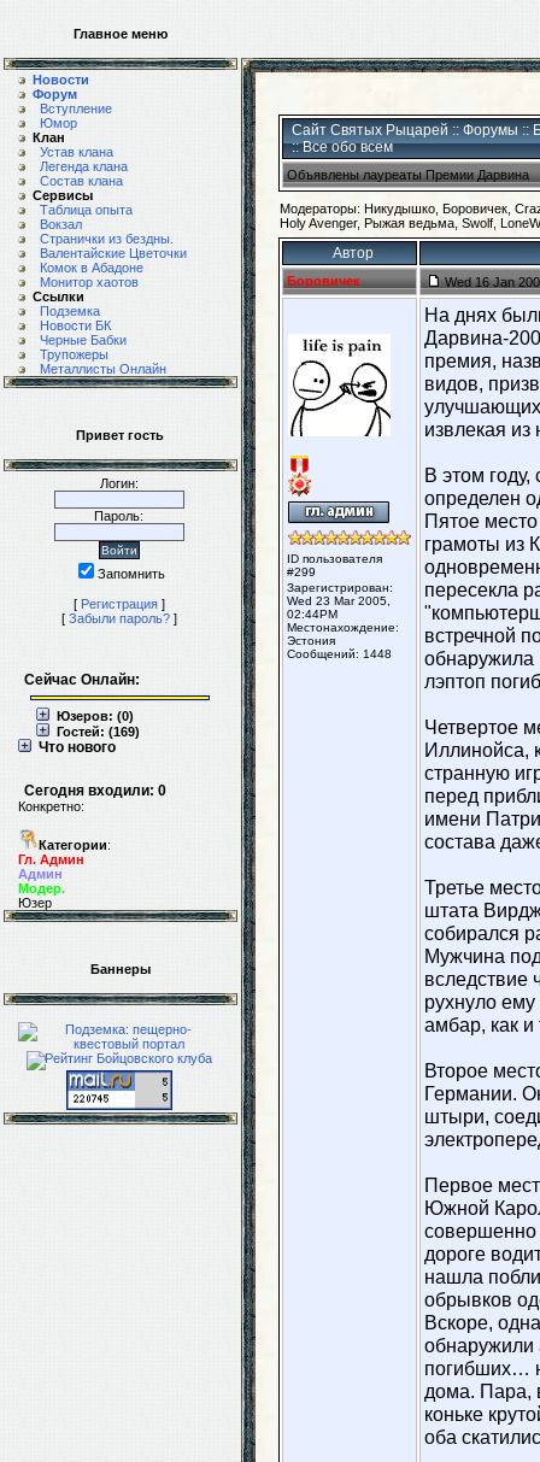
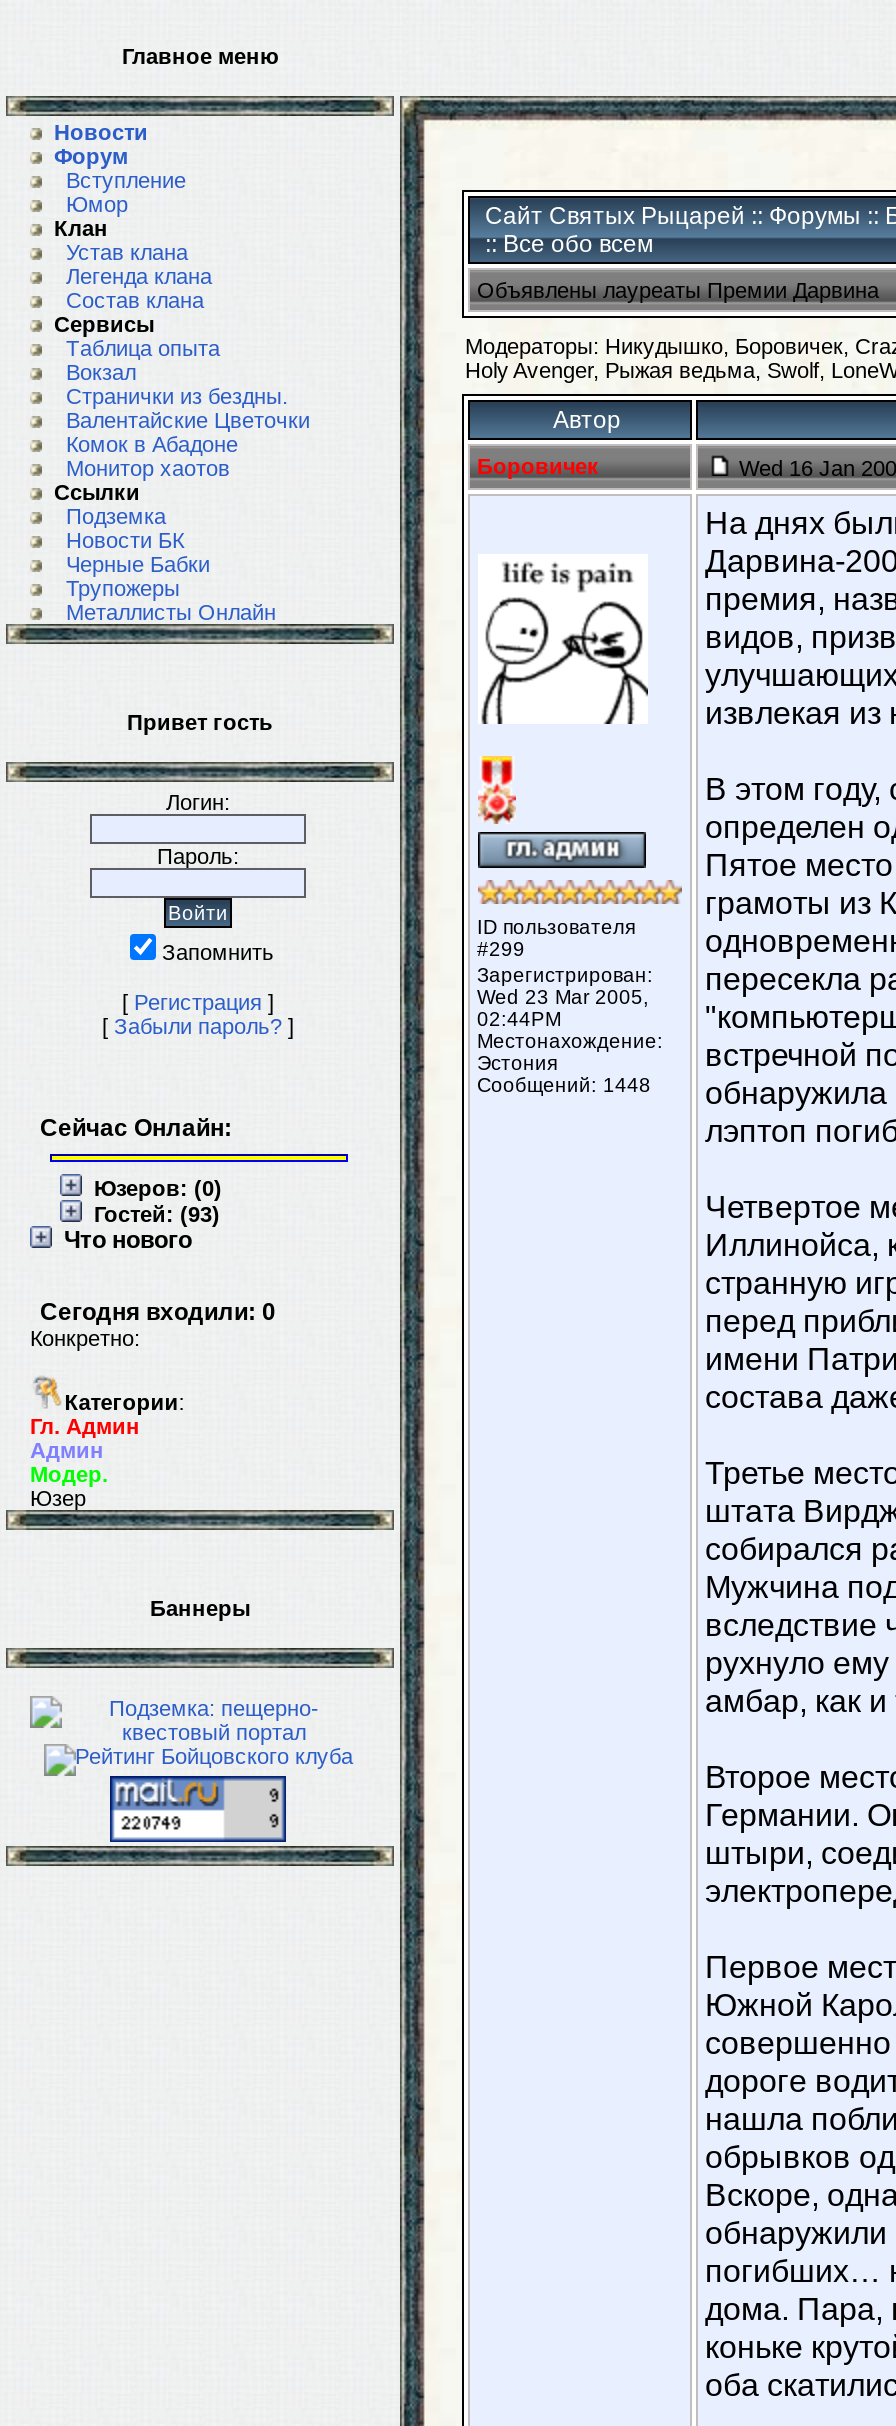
- Гостей: (169)
+ Гостей: (93)
